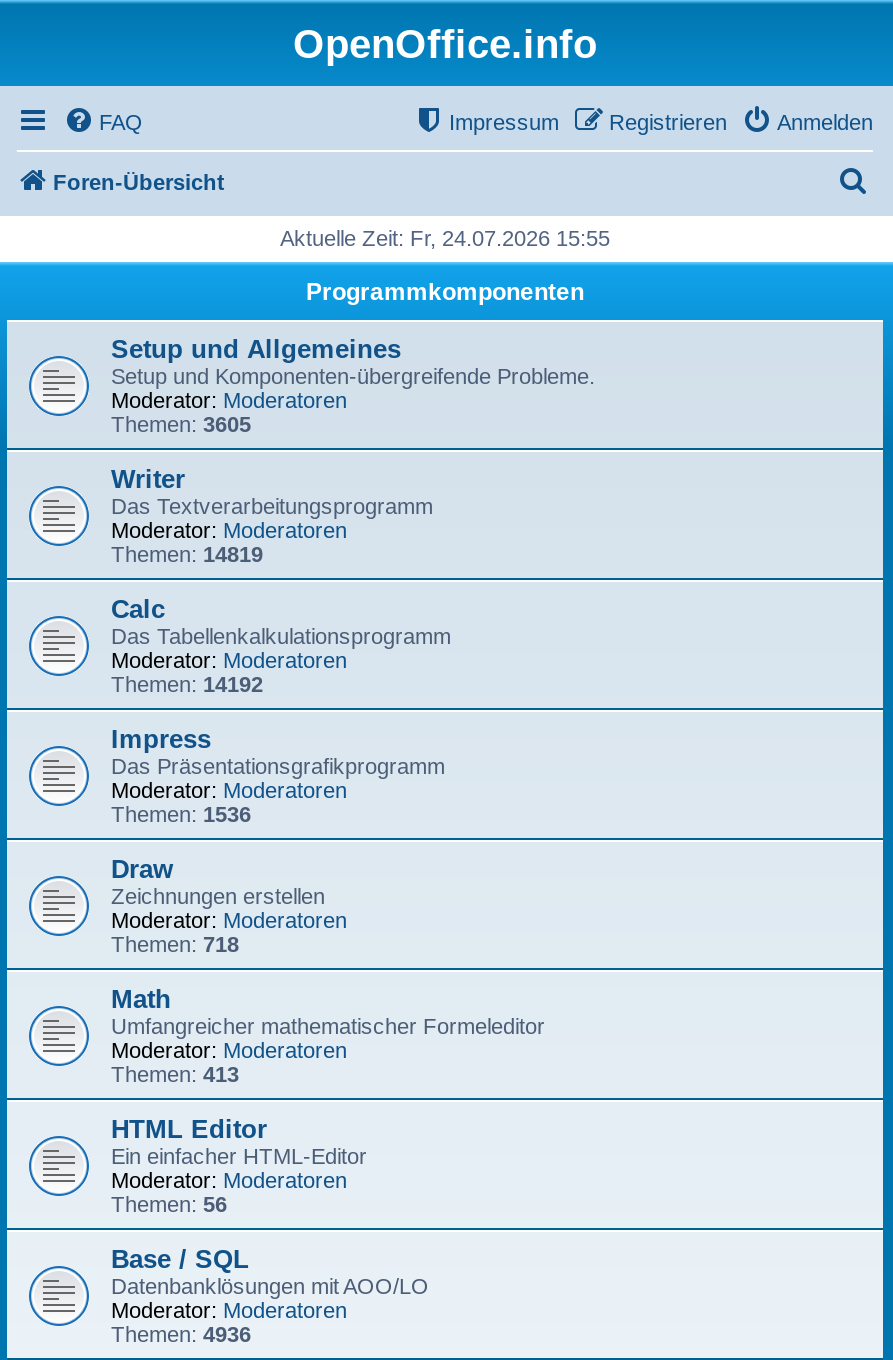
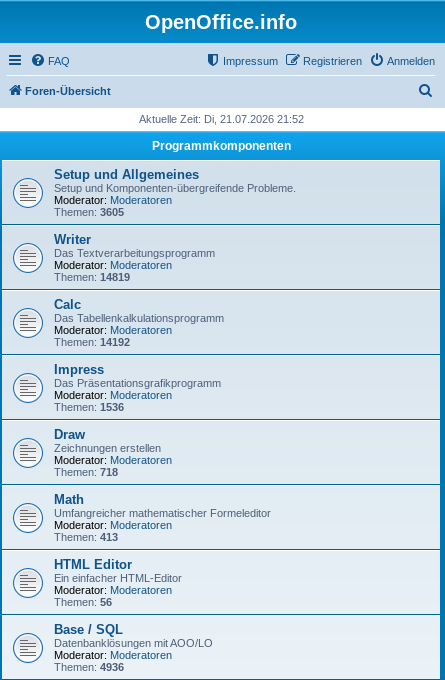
- Aktuelle Zeit: Fr, 24.07.2026 15:55
+ Aktuelle Zeit: Di, 21.07.2026 21:52
